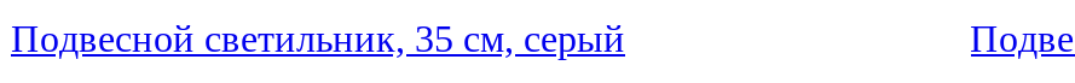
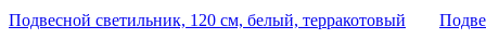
- Подвесной светильник, 35 см, серый
+ Подвесной светильник, 120 см, белый, терракотовый
